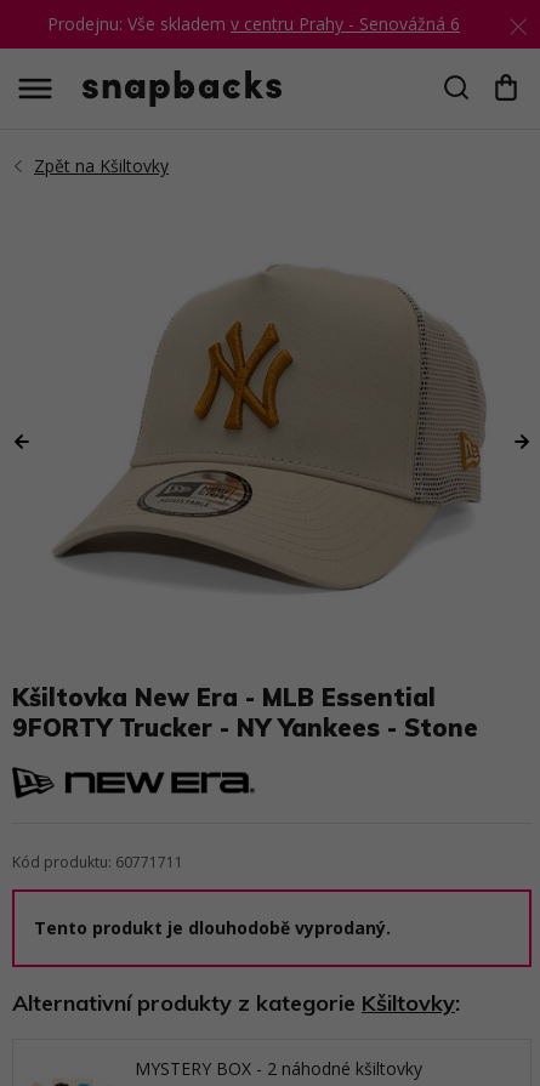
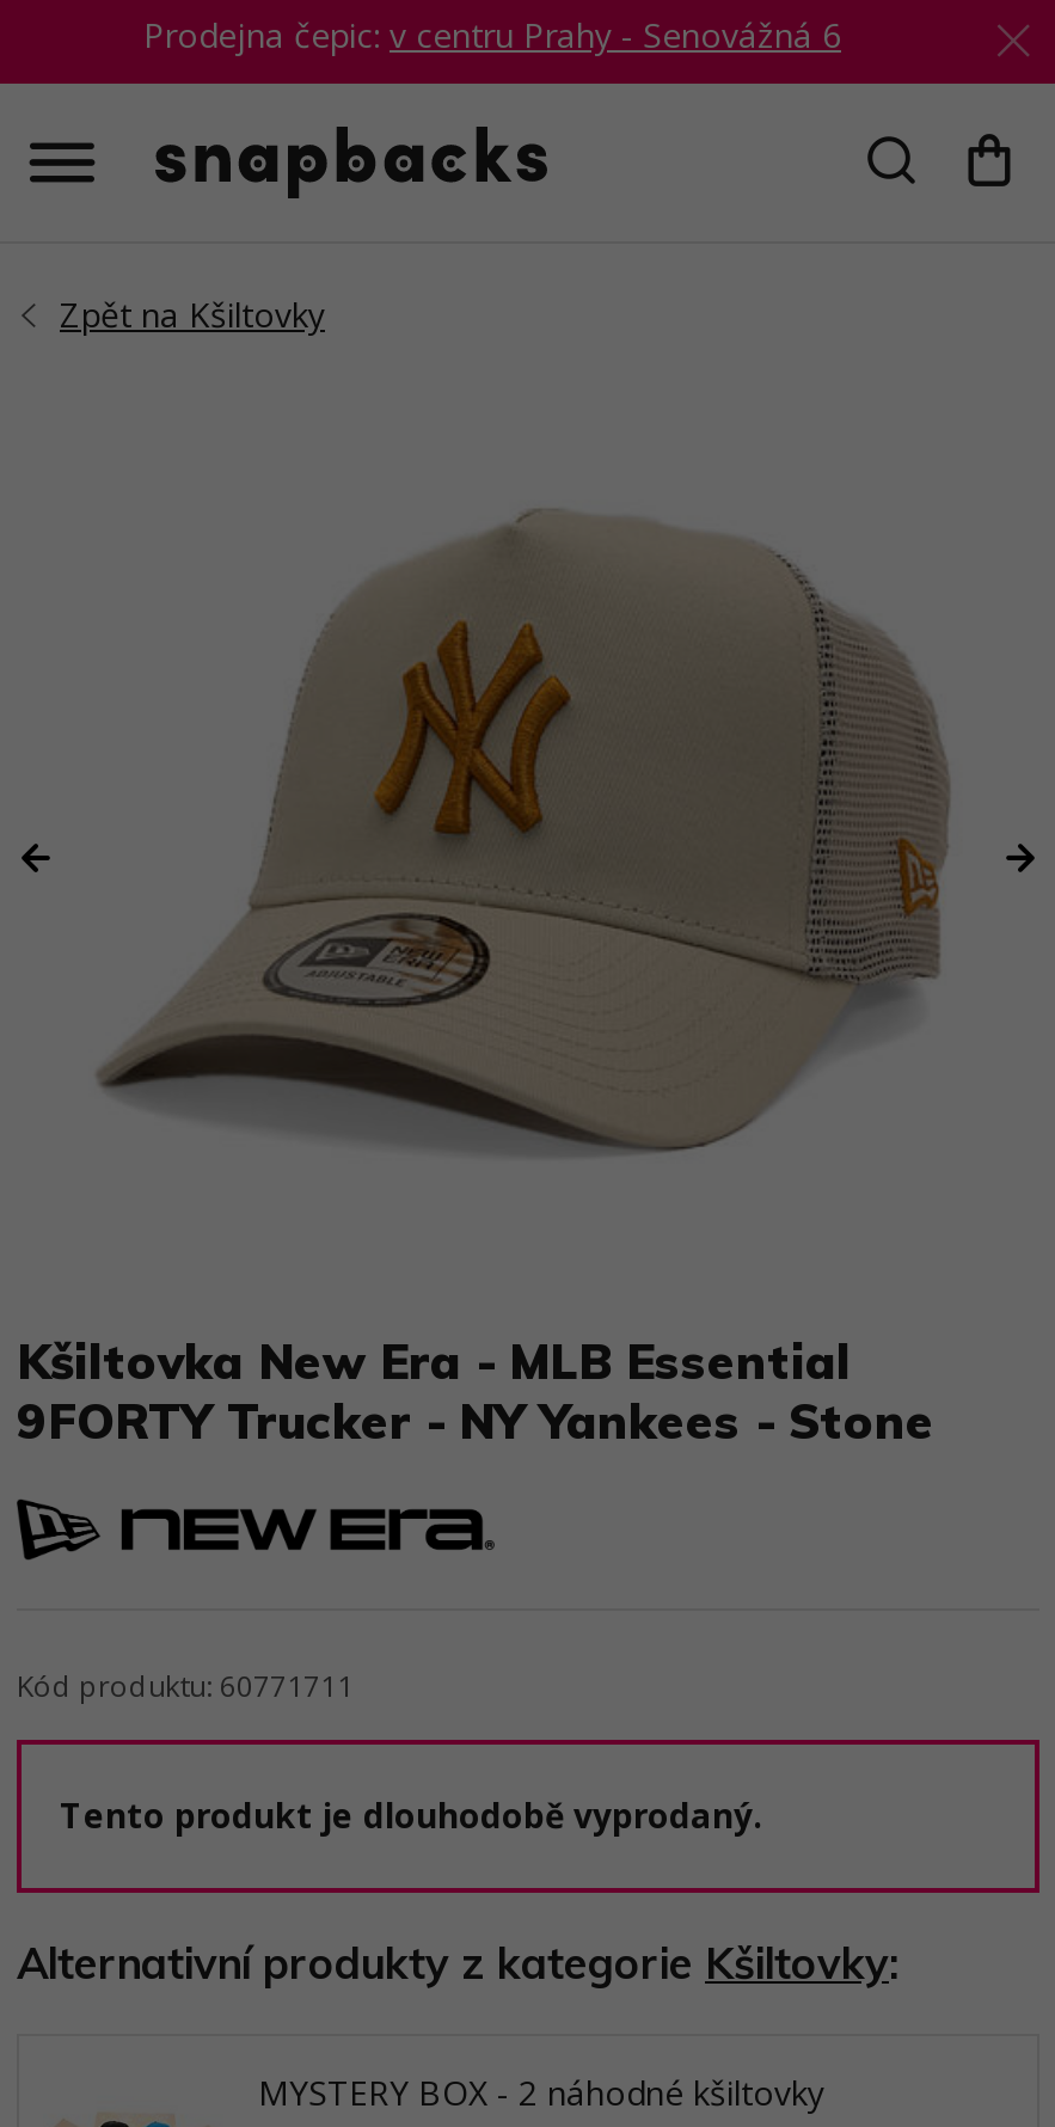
- Prodejnu: Vše skladem v centru Prahy - Senovážná 6
+ Prodejna čepic: v centru Prahy - Senovážná 6
